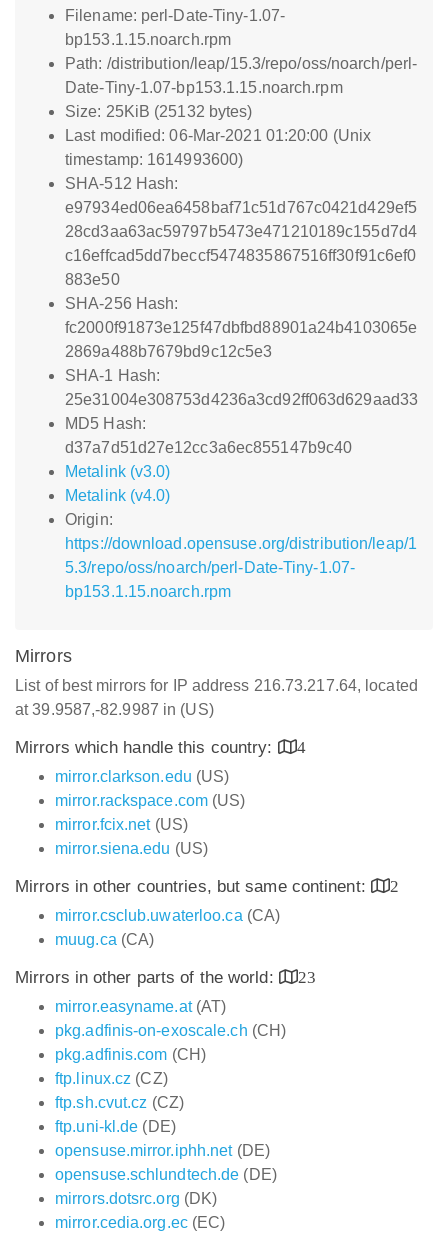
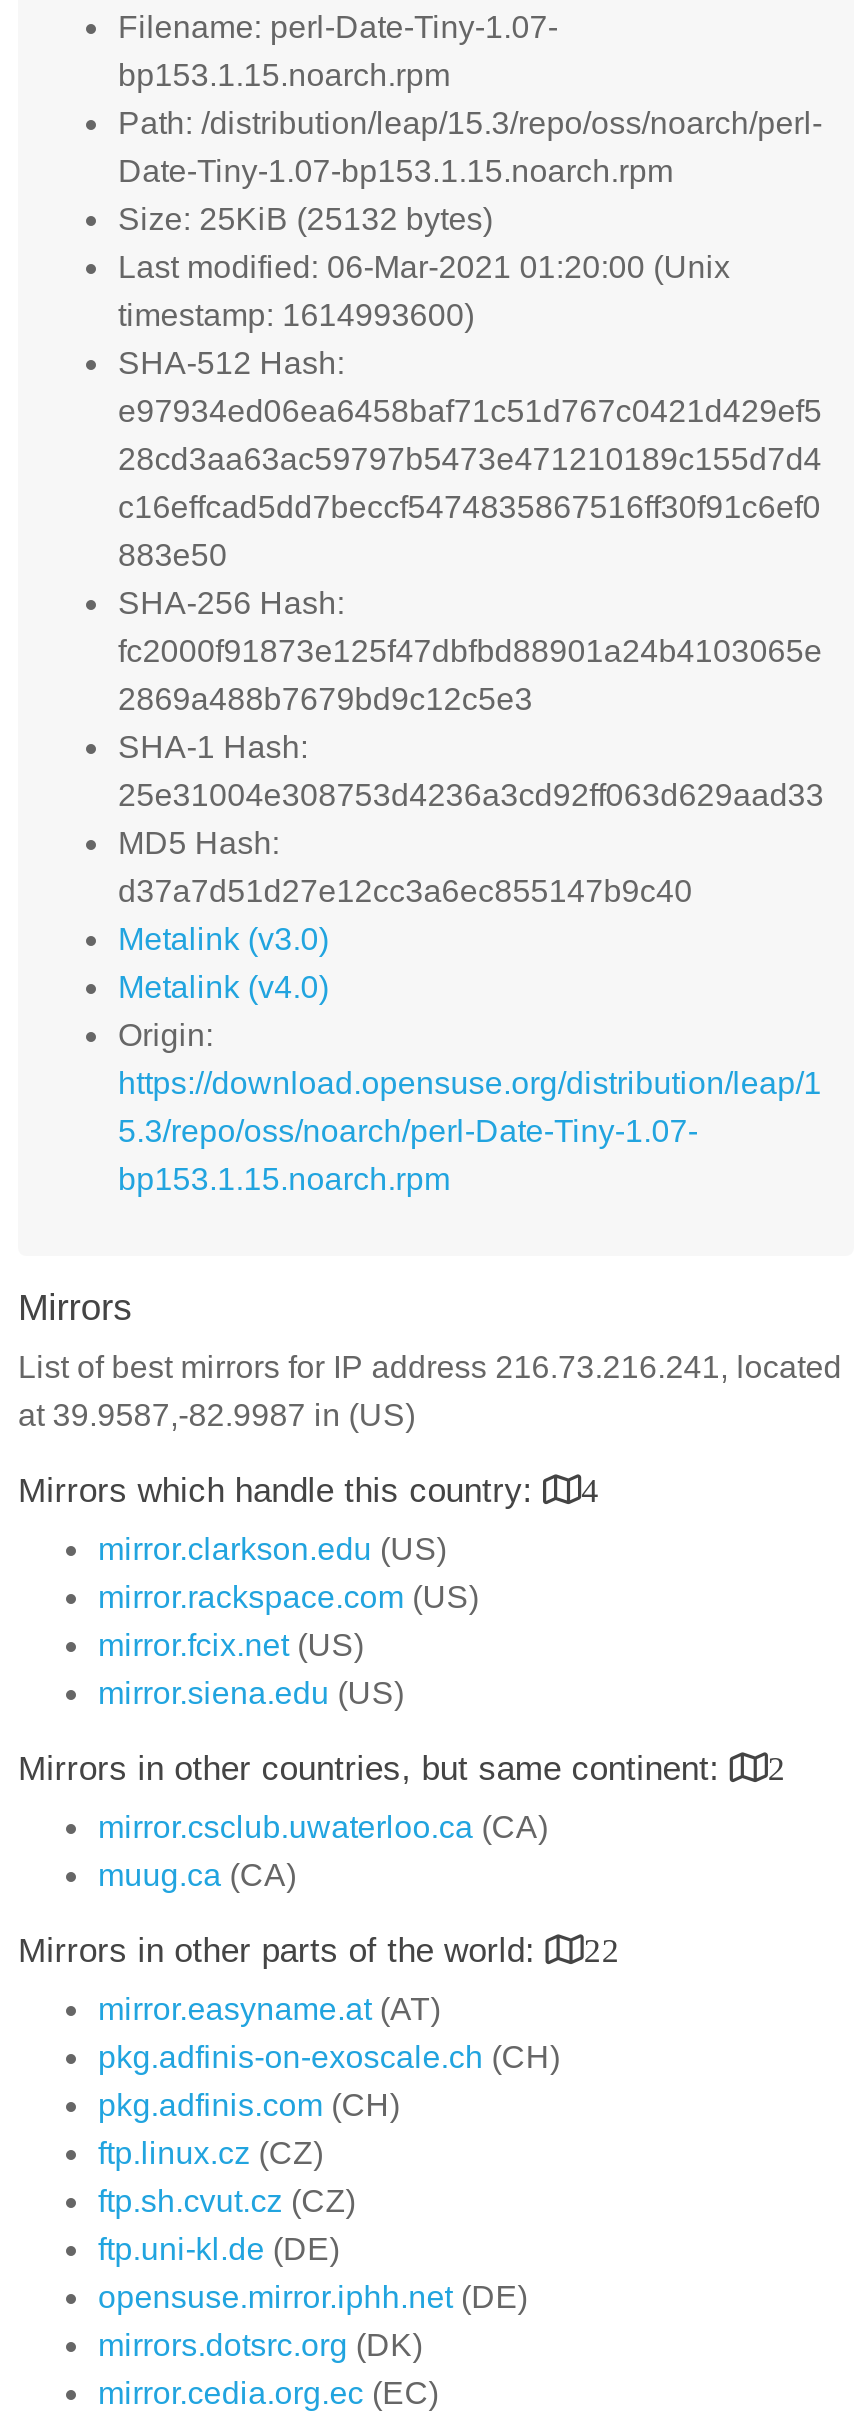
- List of best mirrors for IP address 216.73.217.64, located
+ List of best mirrors for IP address 216.73.216.241, located

- Mirrors in other parts of the world: 23
+ Mirrors in other parts of the world: 22

- opensuse.schlundtech.de (DE)
